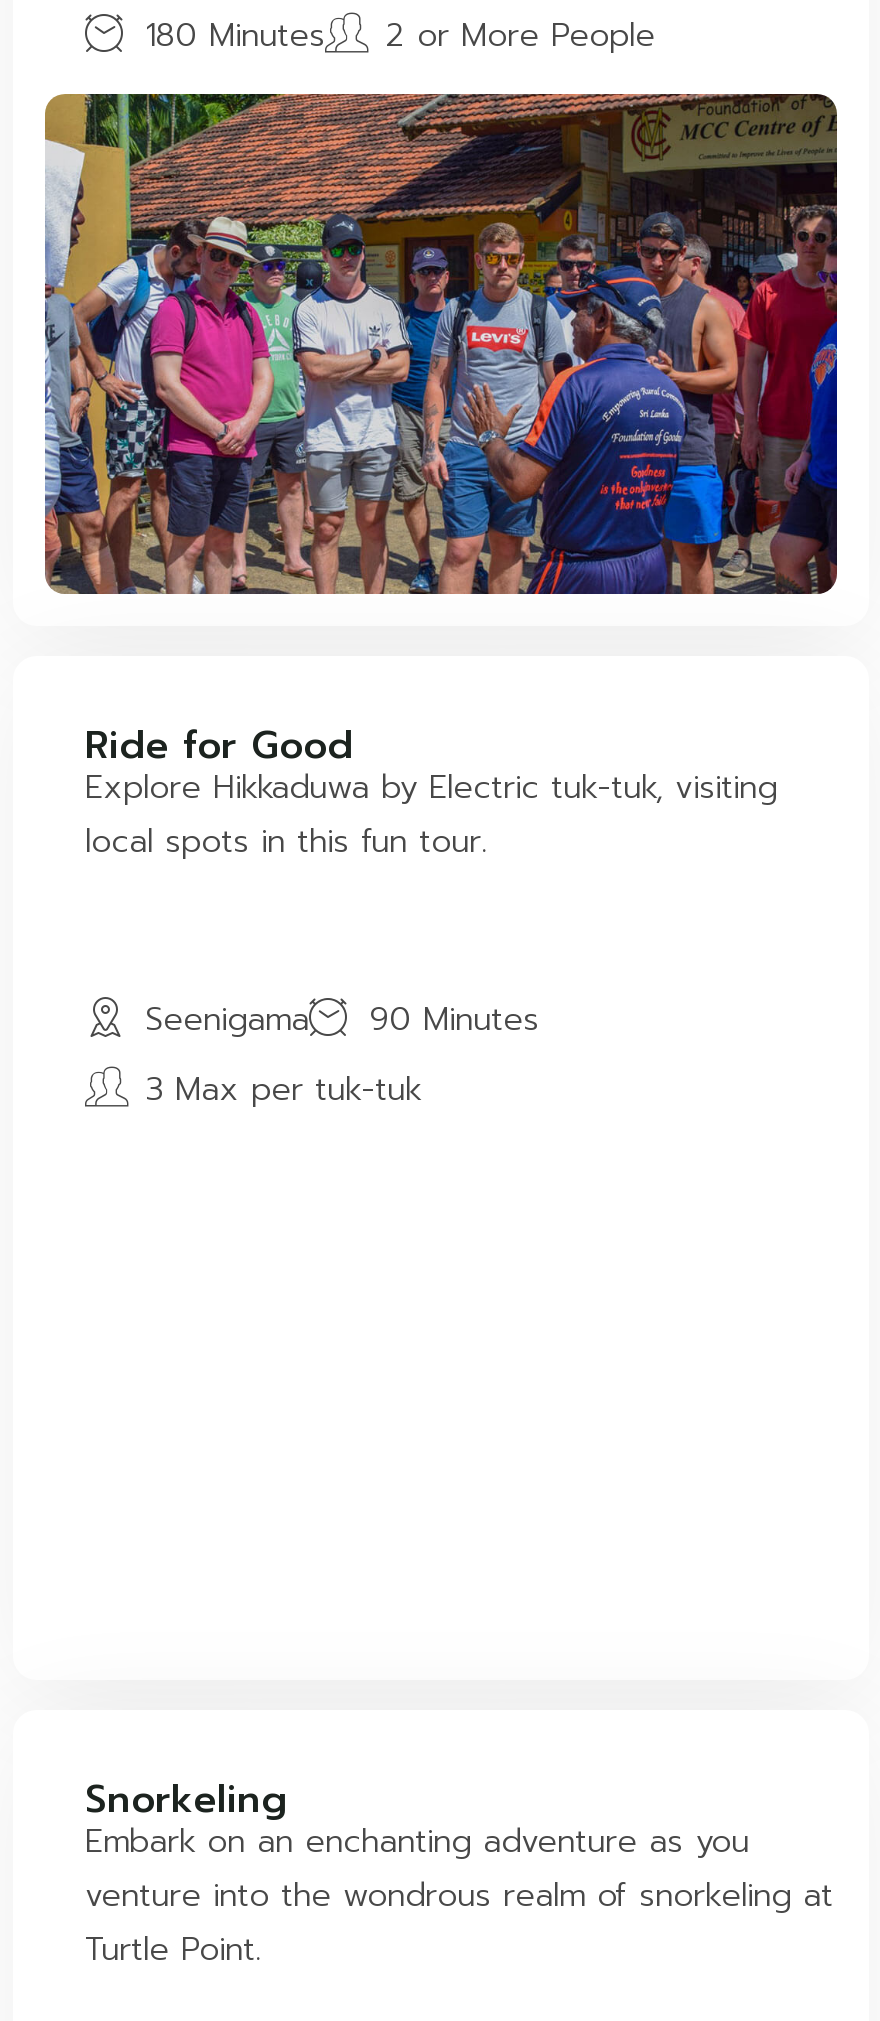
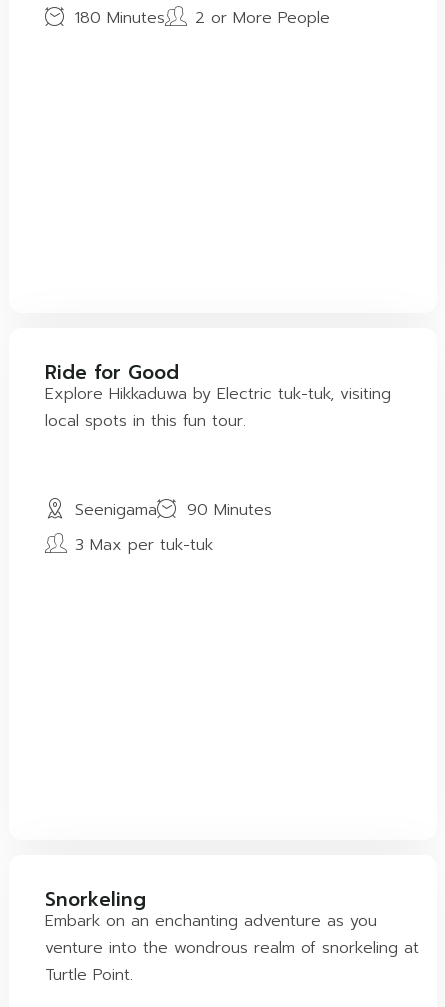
- [image]
